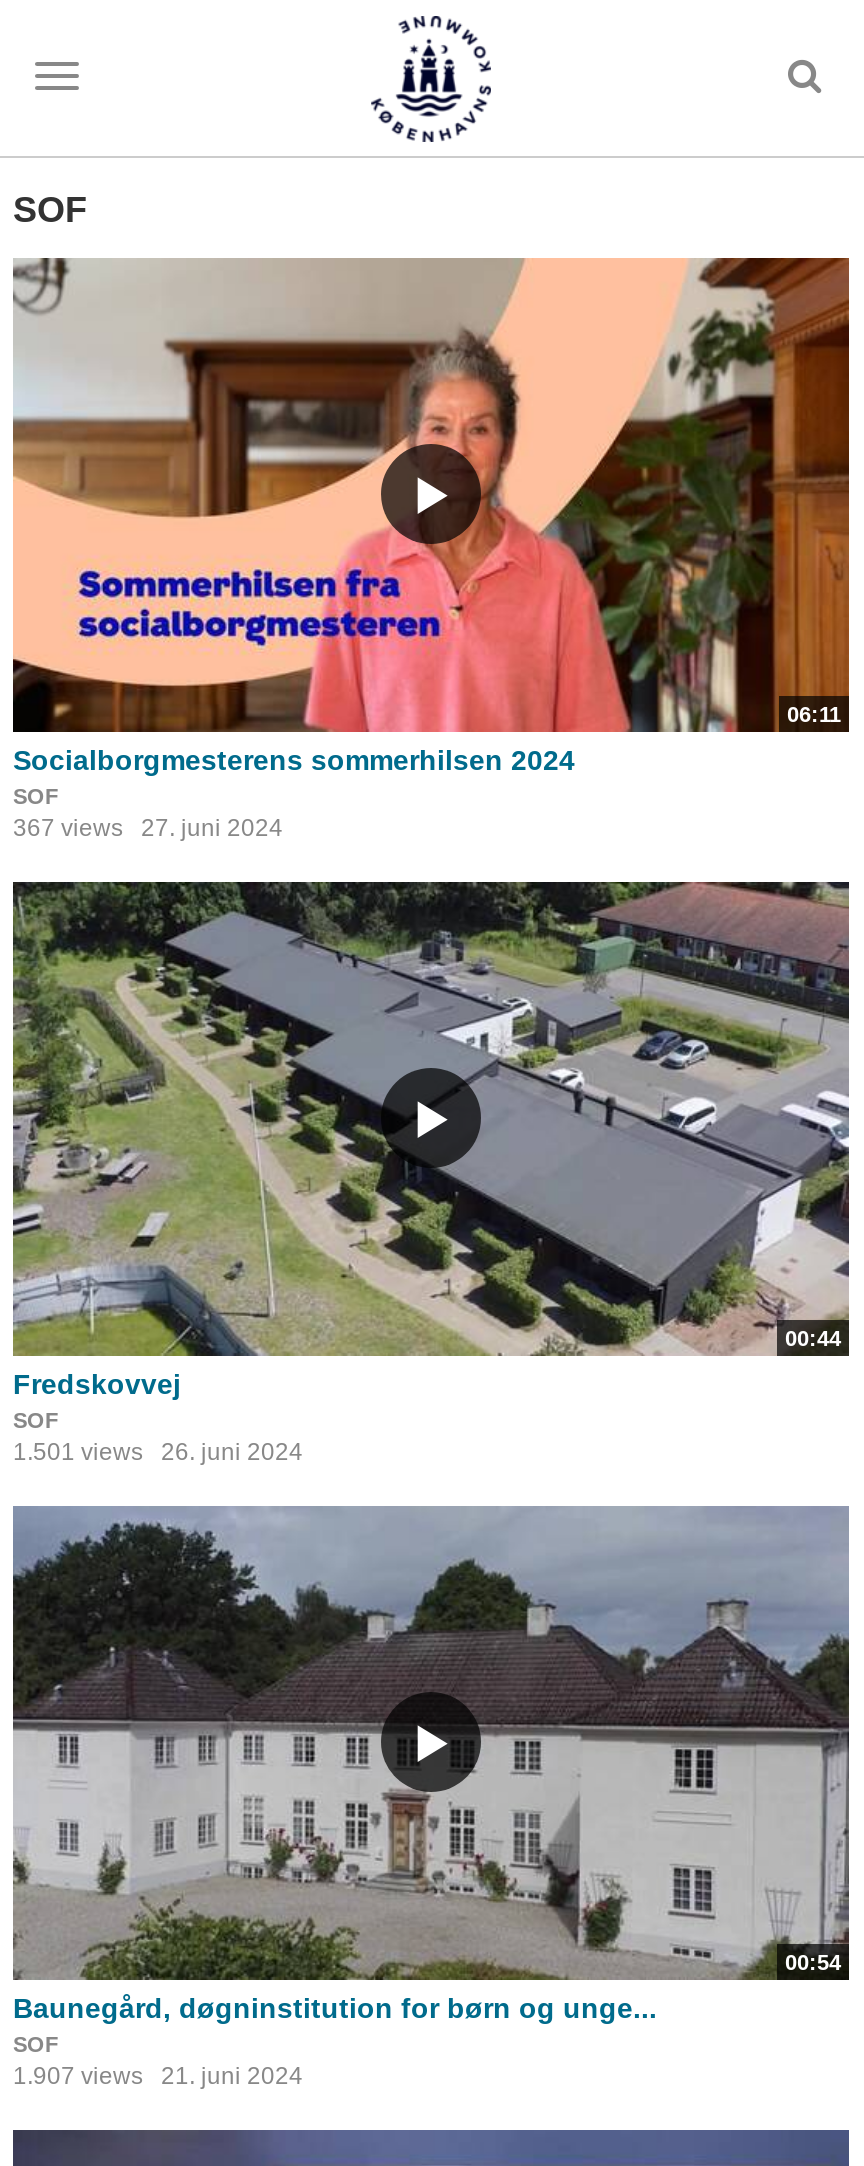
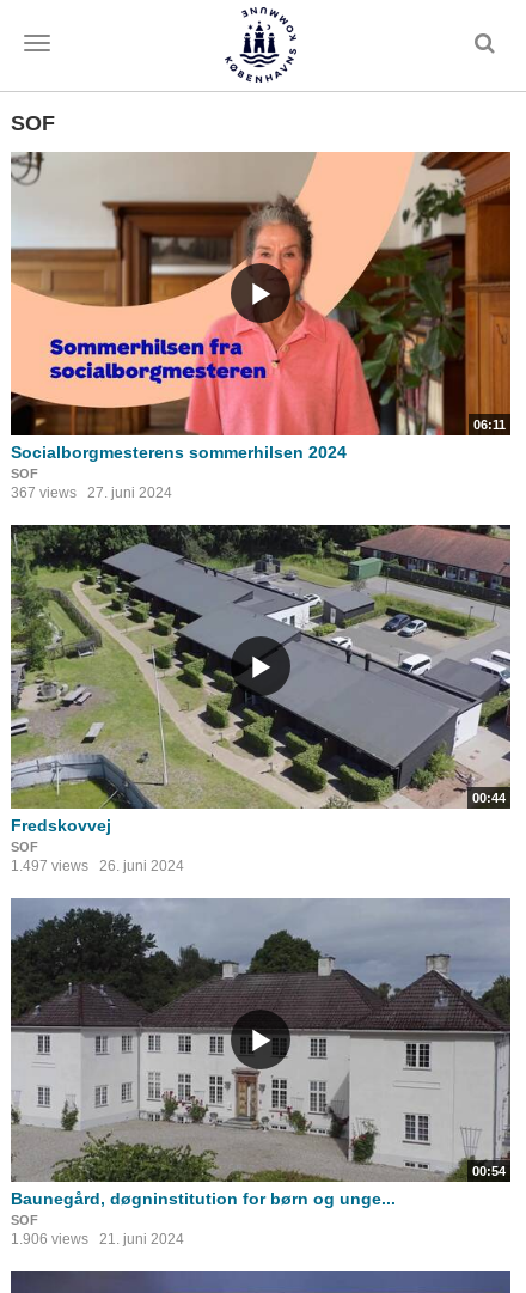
- 1.501 views 26. juni 2024
+ 1.497 views 26. juni 2024

- 1.907 views 21. juni 2024
+ 1.906 views 21. juni 2024
